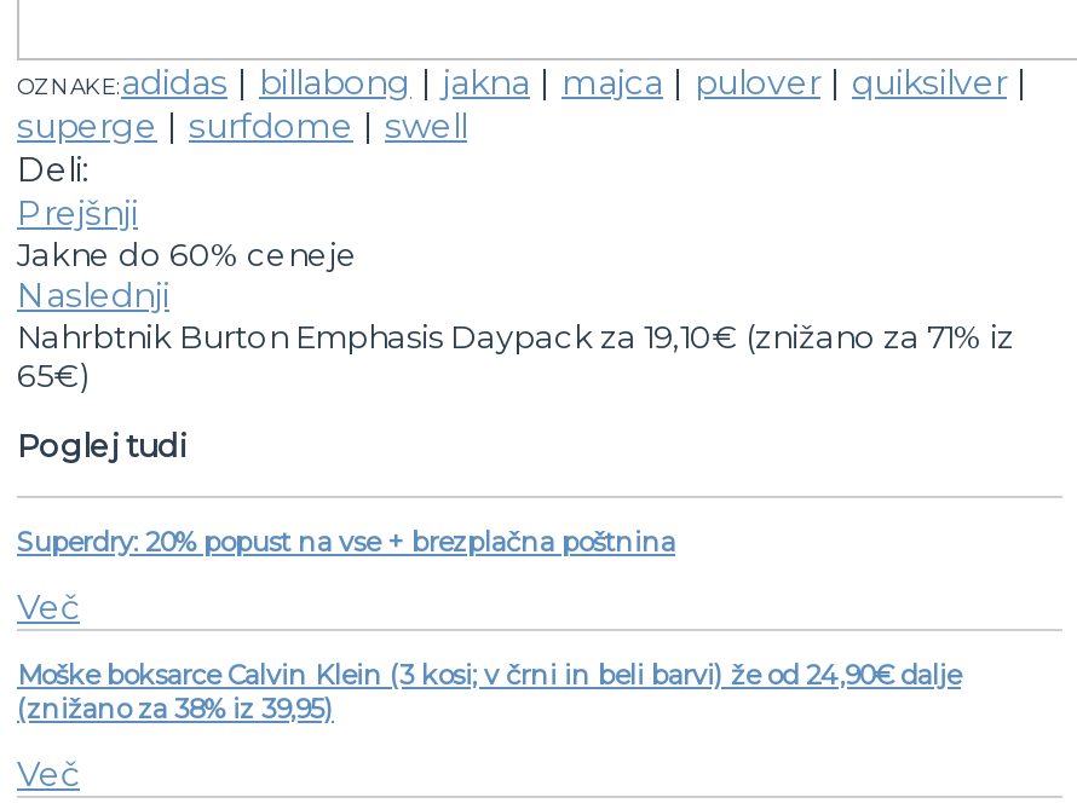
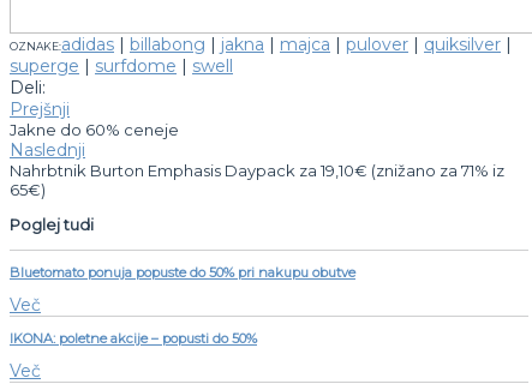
- Superdry: 20% popust na vse + brezplačna poštnina
+ Bluetomato ponuja popuste do 50% pri nakupu obutve

- Moške boksarce Calvin Klein (3 kosi; v črni in beli barvi) že od 24,90€ dalje
- (znižano za 38% iz 39,95)
+ IKONA: poletne akcije – popusti do 50%
